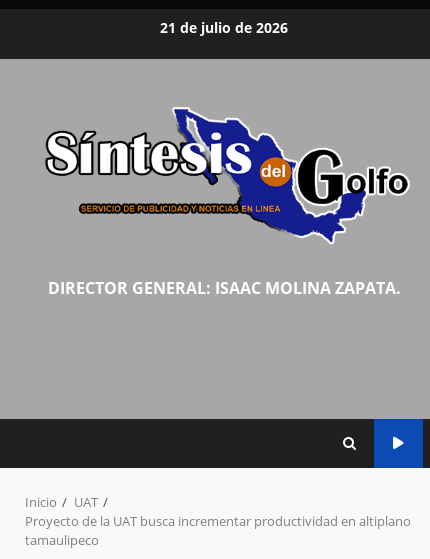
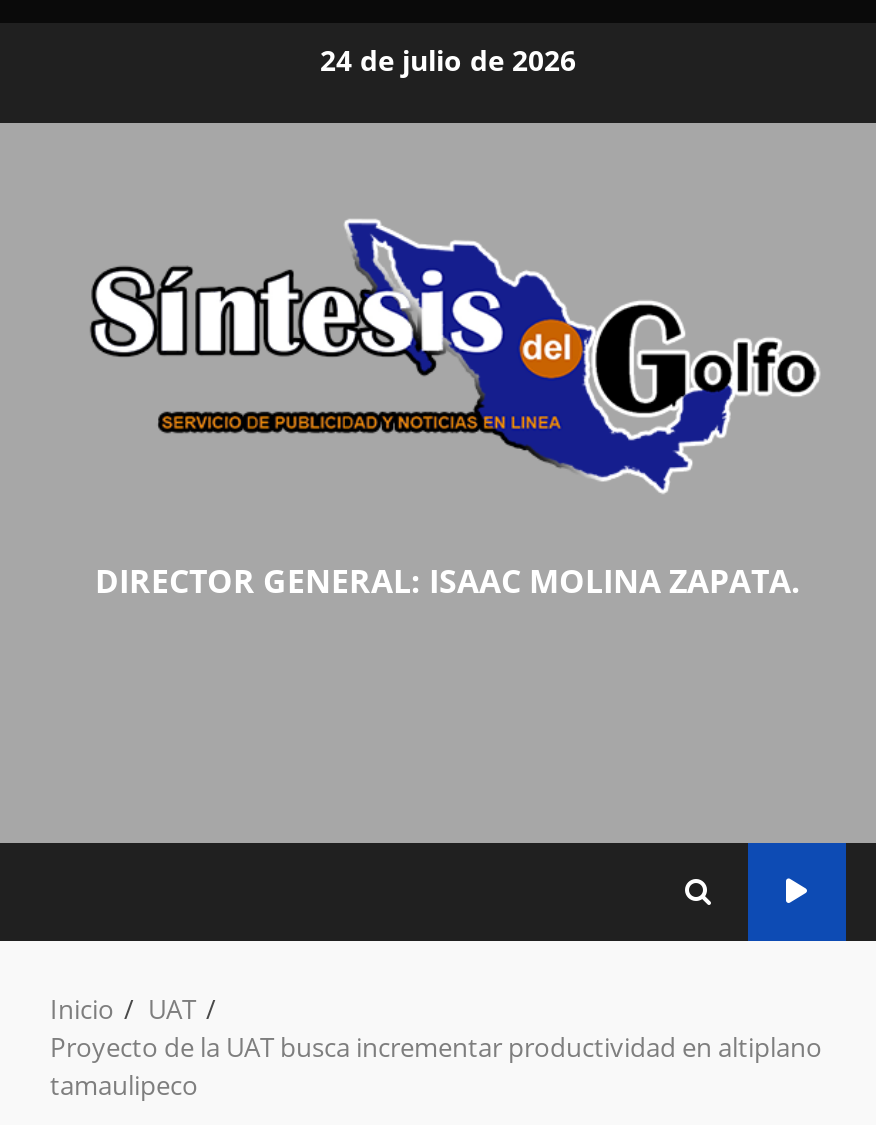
- 21 de julio de 2026
+ 24 de julio de 2026
